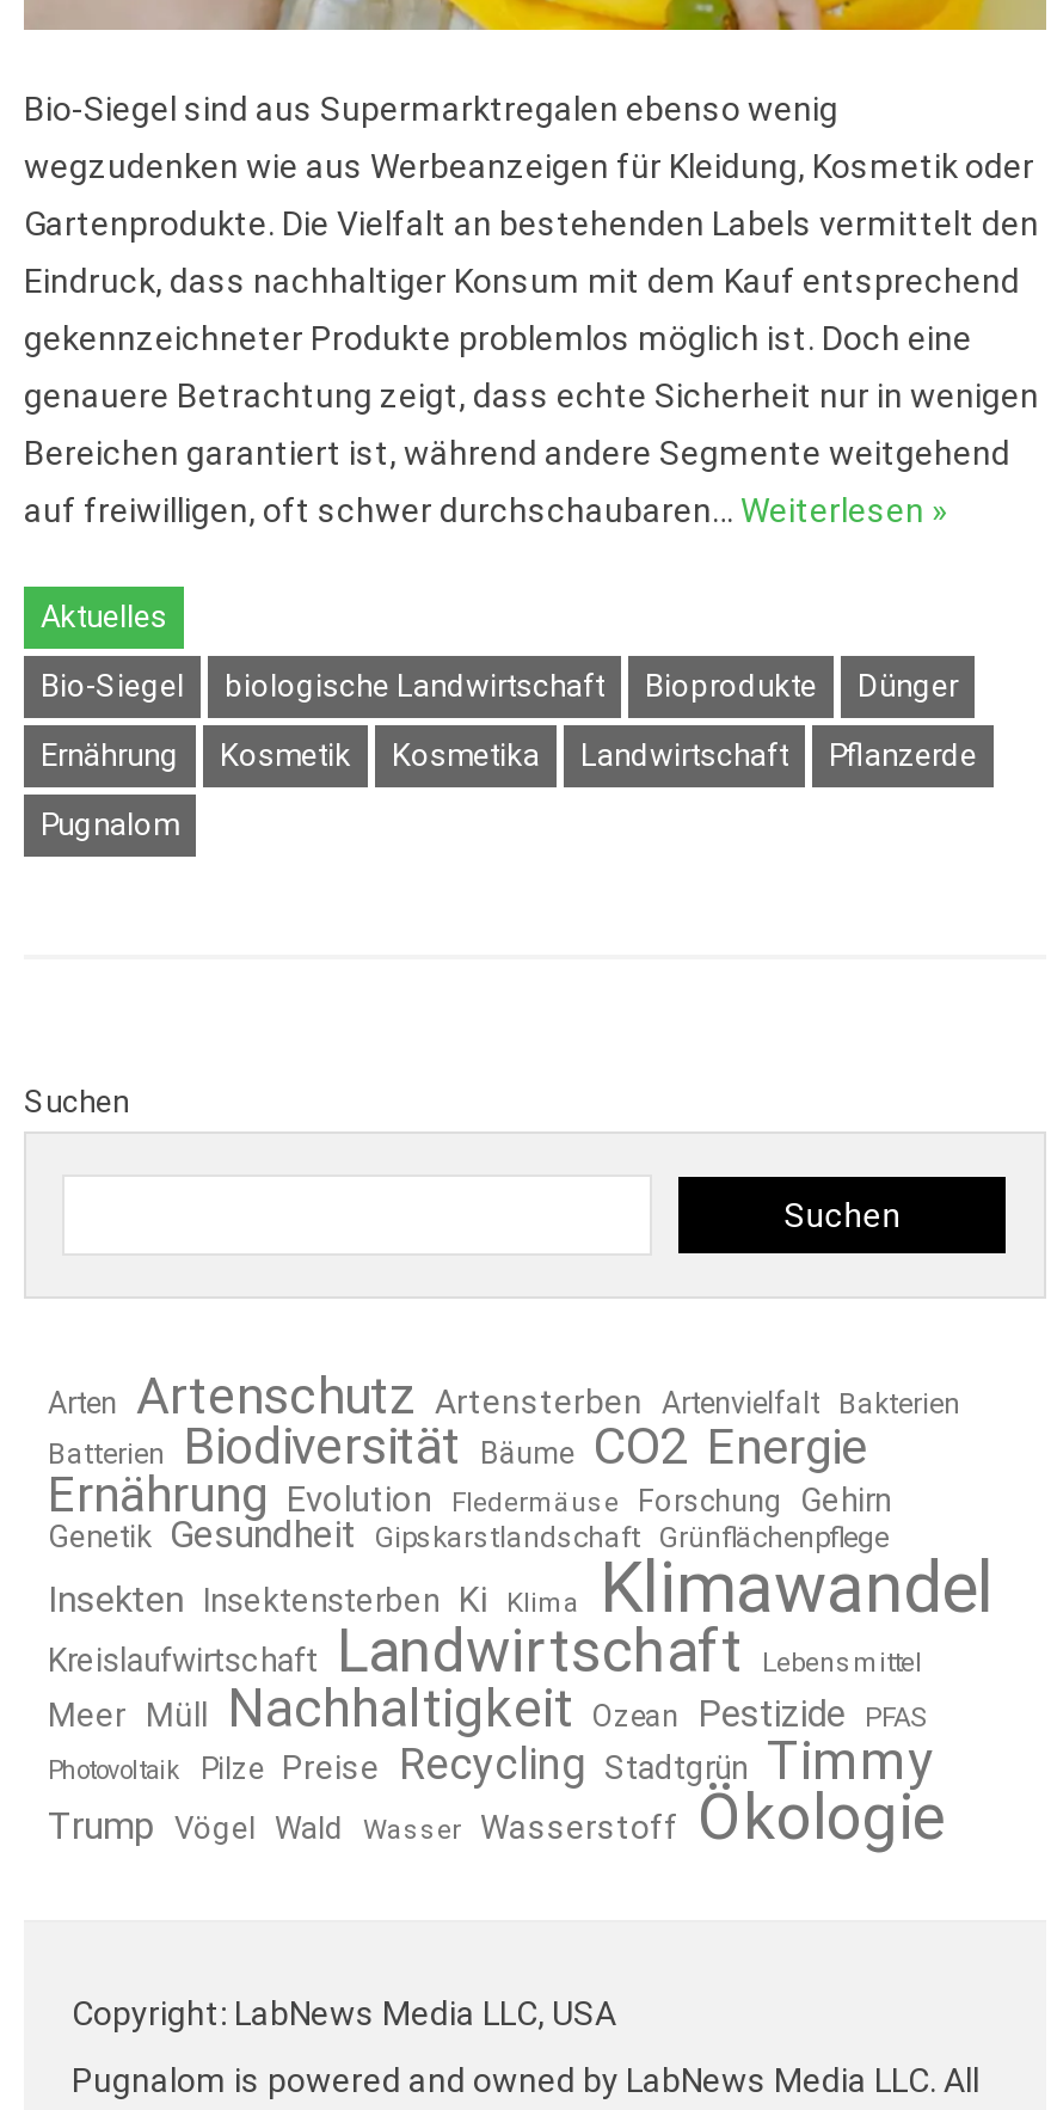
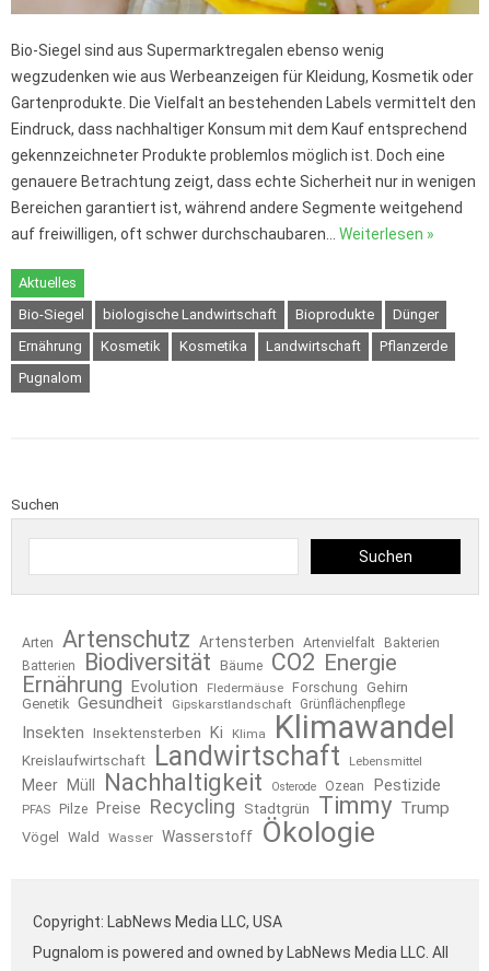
- Meer Müll Nachhaltigkeit Ozean Pestizide PFAS
- Photovoltaik
- Pilze Preise Recycling Stadtgrün Timmy
- Trump Vögel Wald Wasser Wasserstoff Ökologie
+ Meer Müll Nachhaltigkeit
+ Osterode
+ Ozean Pestizide
+ PFAS Pilze Preise Recycling Stadtgrün Timmy Trump
+ Vögel Wald Wasser Wasserstoff Ökologie
